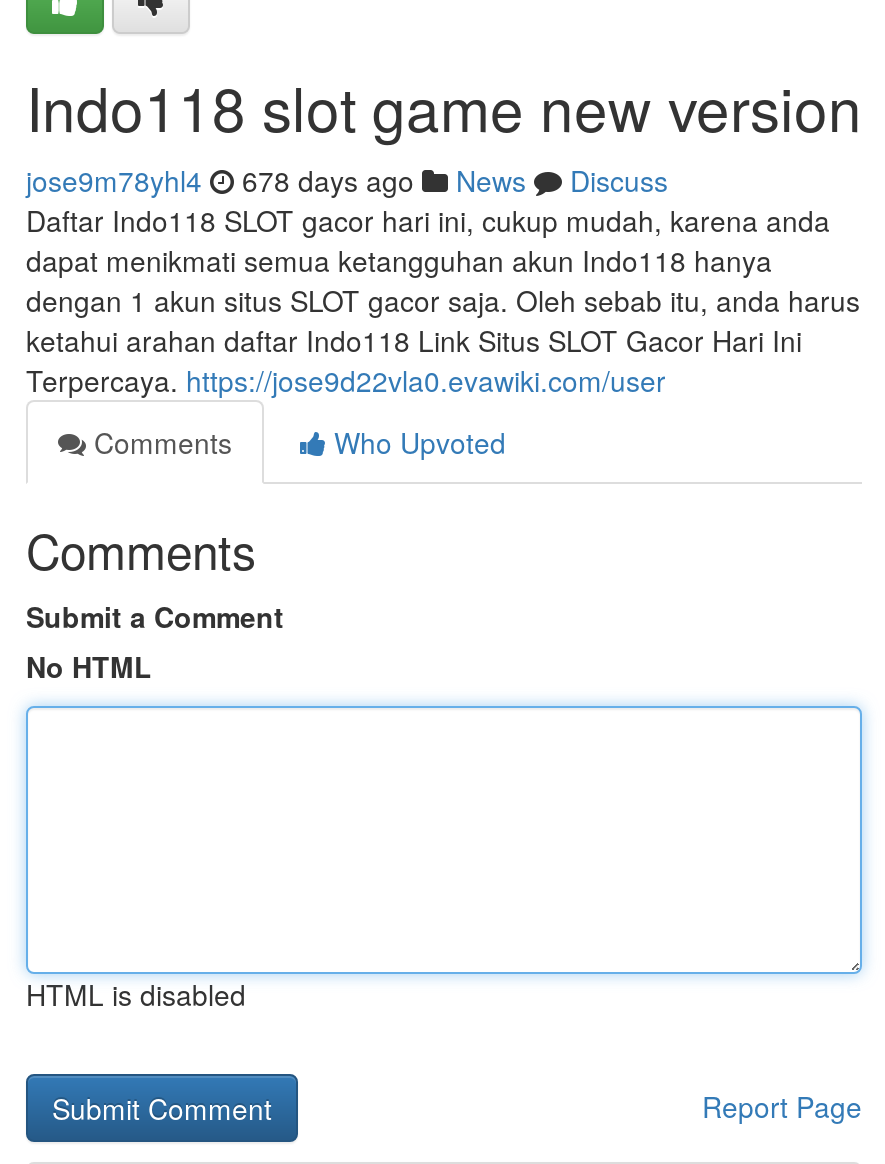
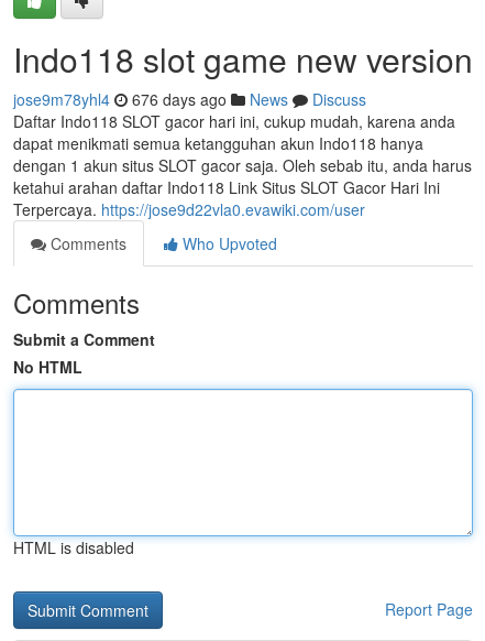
- jose9m78yhl4 678 days ago News Discuss
+ jose9m78yhl4 676 days ago News Discuss
